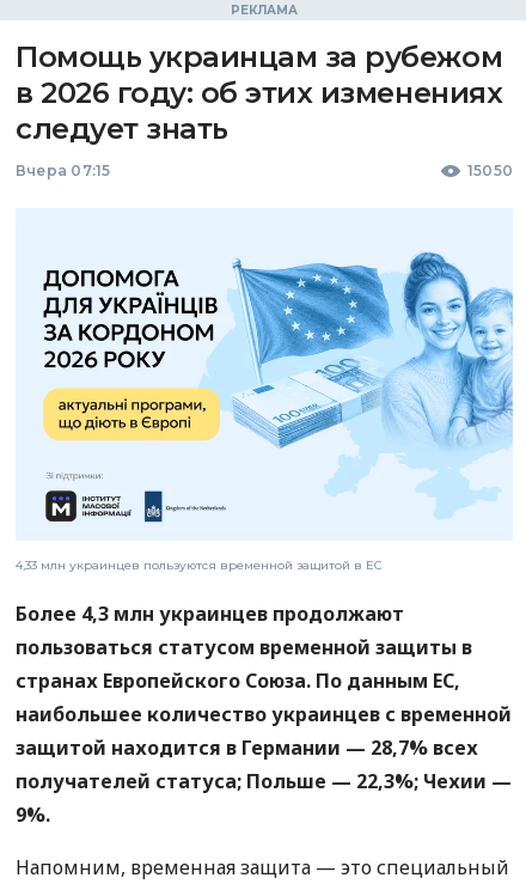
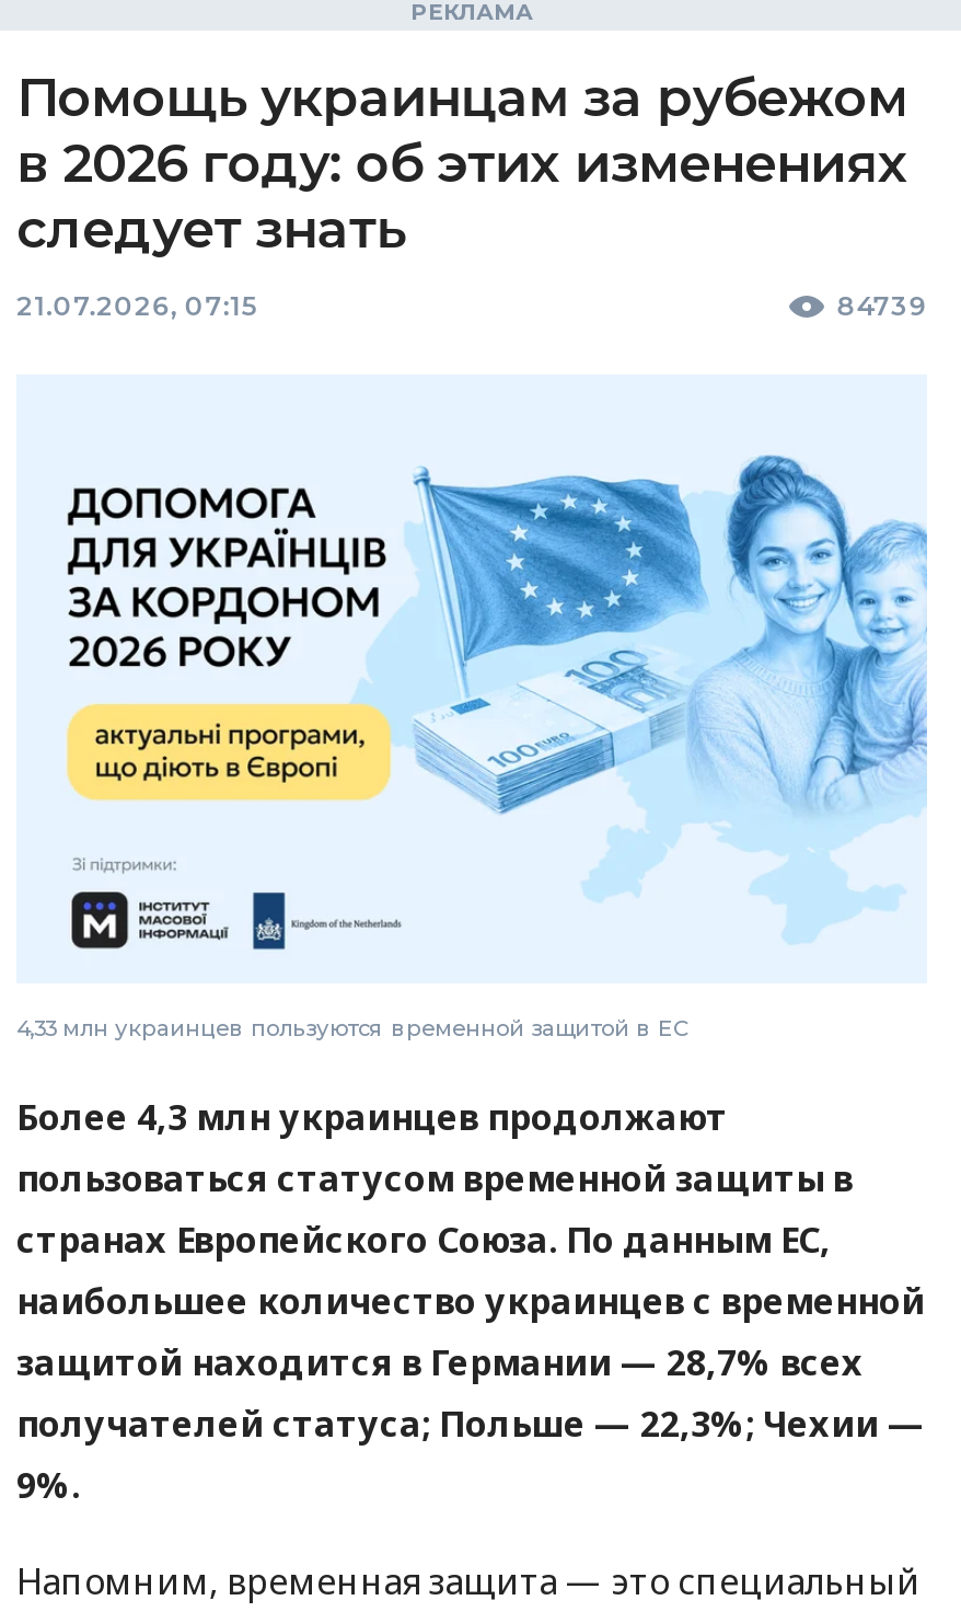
- Вчера 07:15
- 15050
+ 21.07.2026, 07:15
+ 84739
